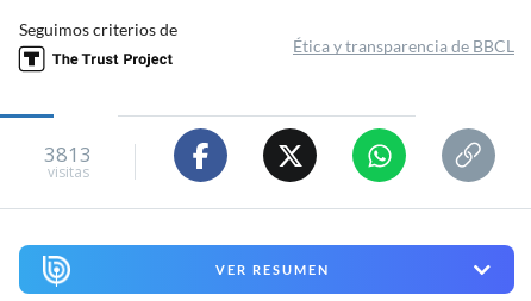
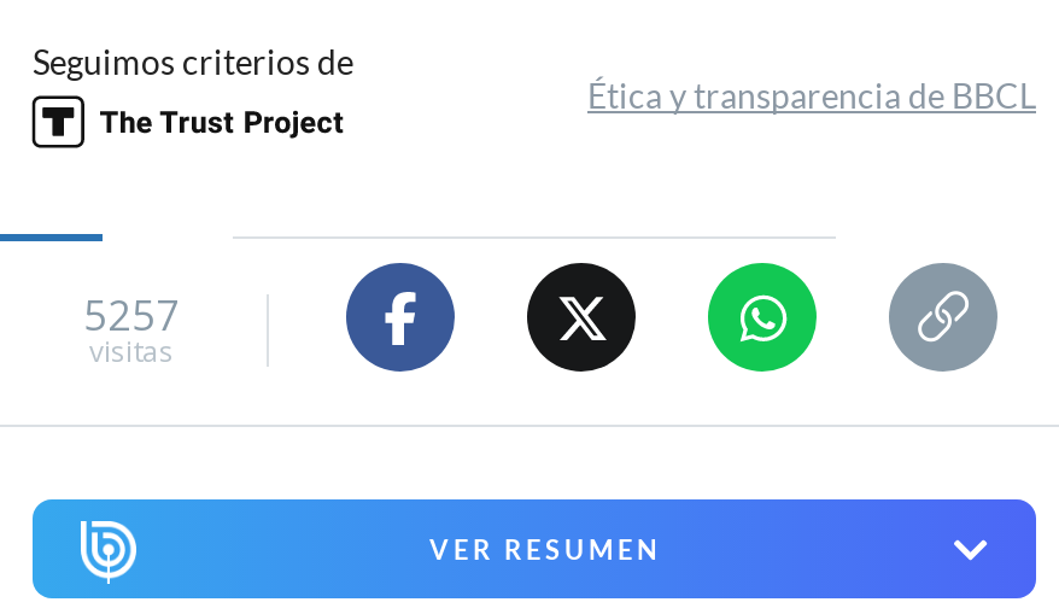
- 3813
+ 5257
